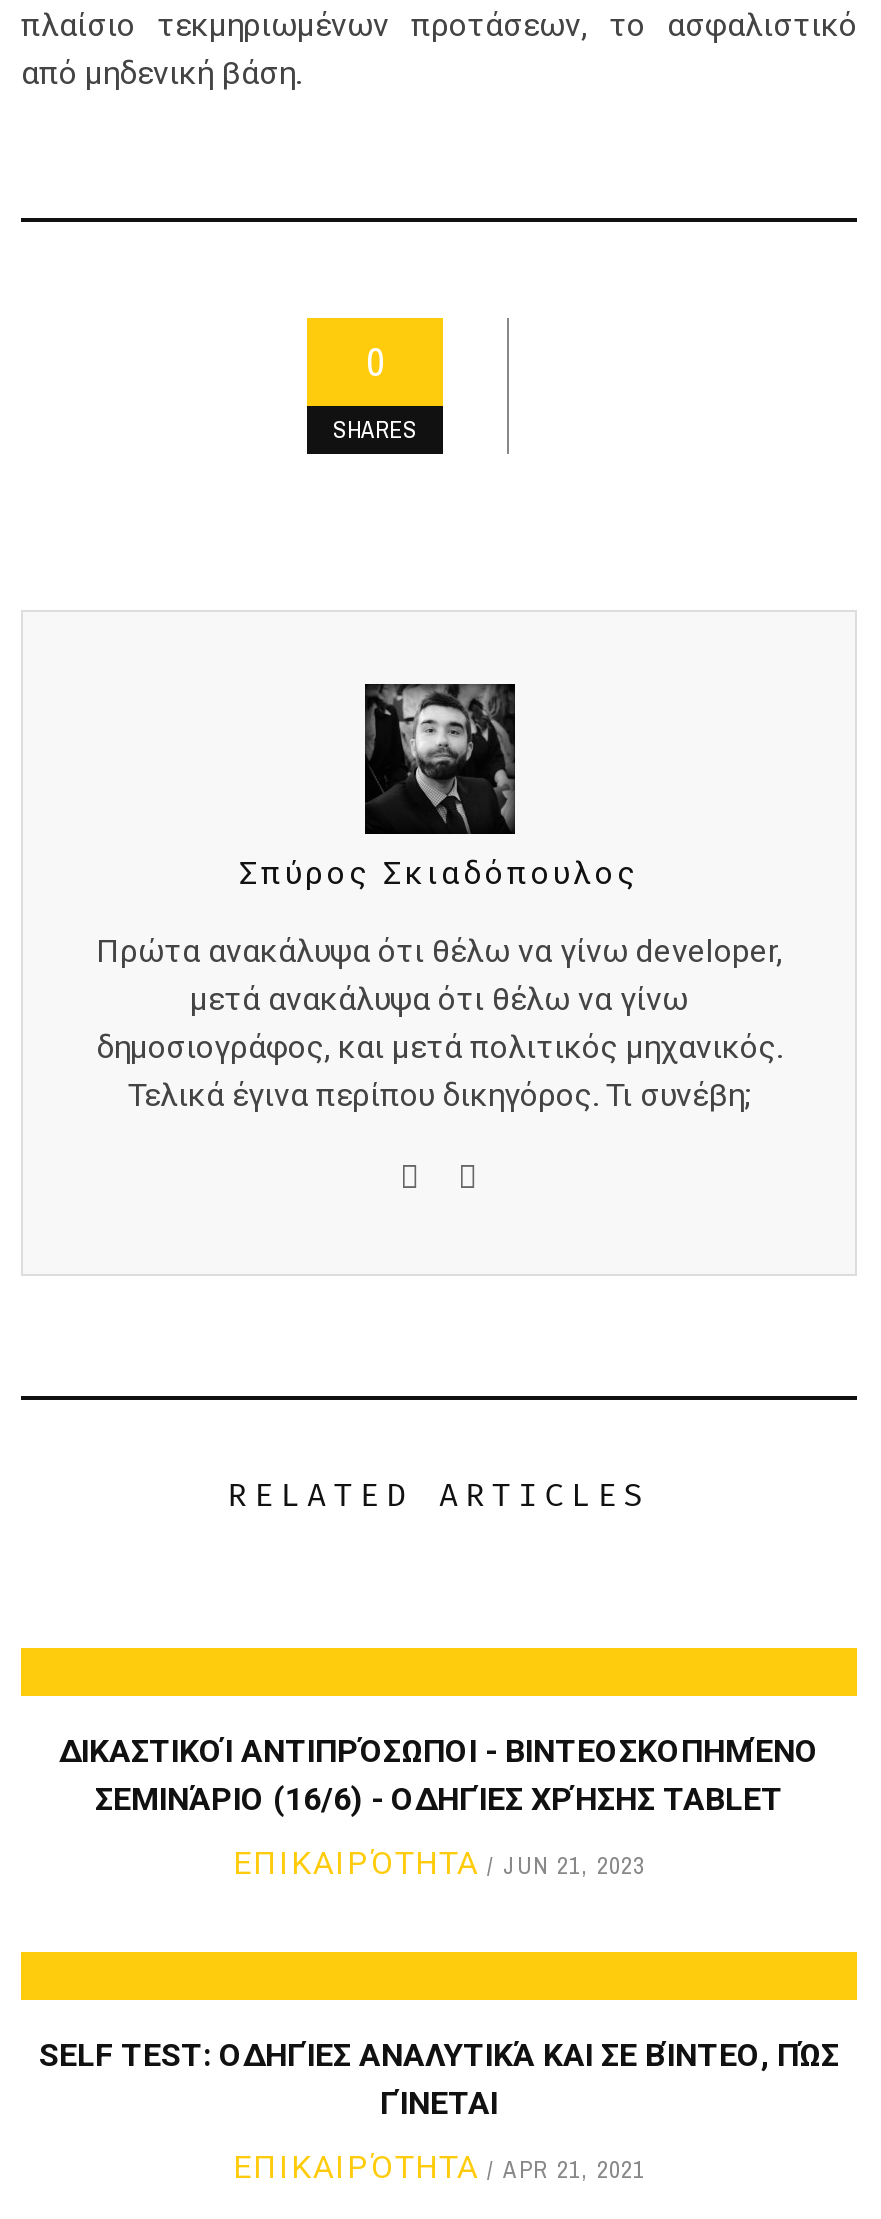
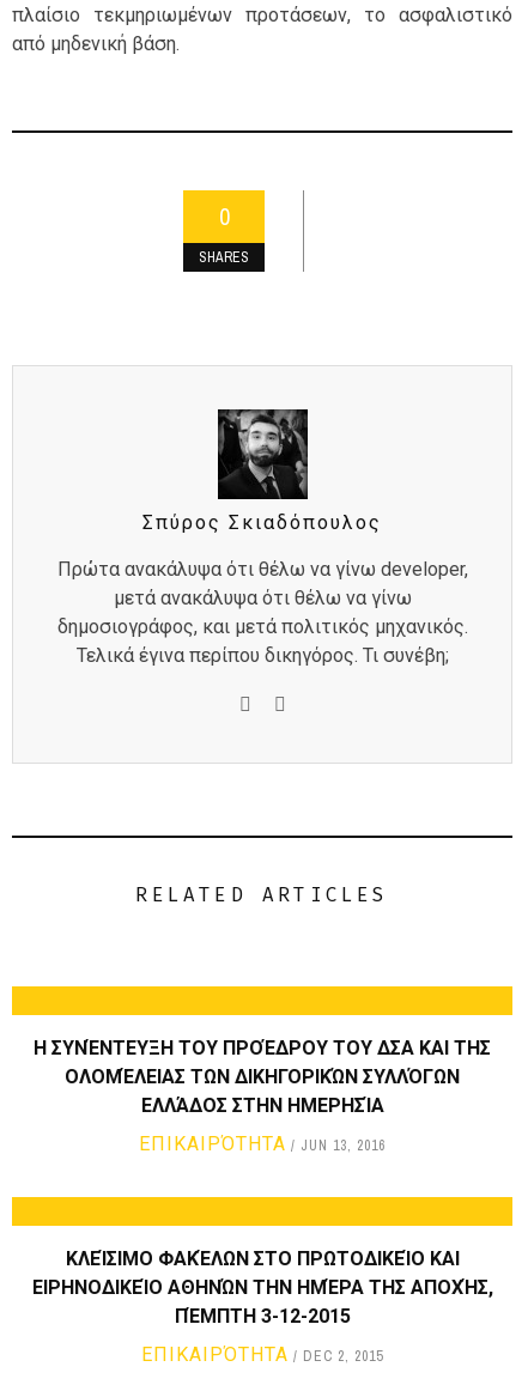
- ΔΙΚΑΣΤΙΚΟΊ ΑΝΤΙΠΡΌΣΩΠΟΙ - ΒΙΝΤΕΟΣΚΟΠΗΜΈΝΟ
- ΣΕΜΙΝΆΡΙΟ (16/6) - ΟΔΗΓΊΕΣ ΧΡΉΣΗΣ TABLET
+ Η ΣΥΝΈΝΤΕΥΞΗ ΤΟΥ ΠΡΟΈΔΡΟΥ ΤΟΥ ΔΣΑ ΚΑΙ ΤΗΣ
+ ΟΛΟΜΈΛΕΙΑΣ ΤΩΝ ΔΙΚΗΓΟΡΙΚΏΝ ΣΥΛΛΌΓΩΝ
+ ΕΛΛΆΔΟΣ ΣΤΗΝ ΗΜΕΡΗΣΊΑ

- ΕΠΙΚΑΙΡΌΤΗΤΑ JUN 21, 2023
+ ΕΠΙΚΑΙΡΌΤΗΤΑ JUN 13, 2016

- SELF TEST: ΟΔΗΓΊΕΣ ΑΝΑΛΥΤΙΚΆ ΚΑΙ ΣΕ ΒΊΝΤΕΟ, ΠΏΣ
- ΓΊΝΕΤΑΙ
+ ΚΛΕΊΣΙΜΟ ΦΑΚΈΛΩΝ ΣΤΟ ΠΡΩΤΟΔΙΚΕΊΟ ΚΑΙ
+ ΕΙΡΗΝΟΔΙΚΕΊΟ ΑΘΗΝΏΝ ΤΗΝ ΗΜΈΡΑ ΤΗΣ ΑΠΟΧΉΣ,
+ ΠΈΜΠΤΗ 3-12-2015

- ΕΠΙΚΑΙΡΌΤΗΤΑ APR 21, 2021
+ ΕΠΙΚΑΙΡΌΤΗΤΑ DEC 2, 2015
